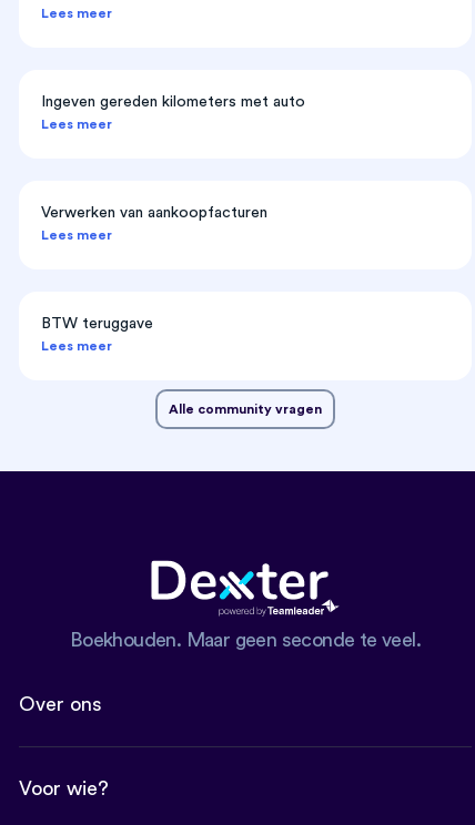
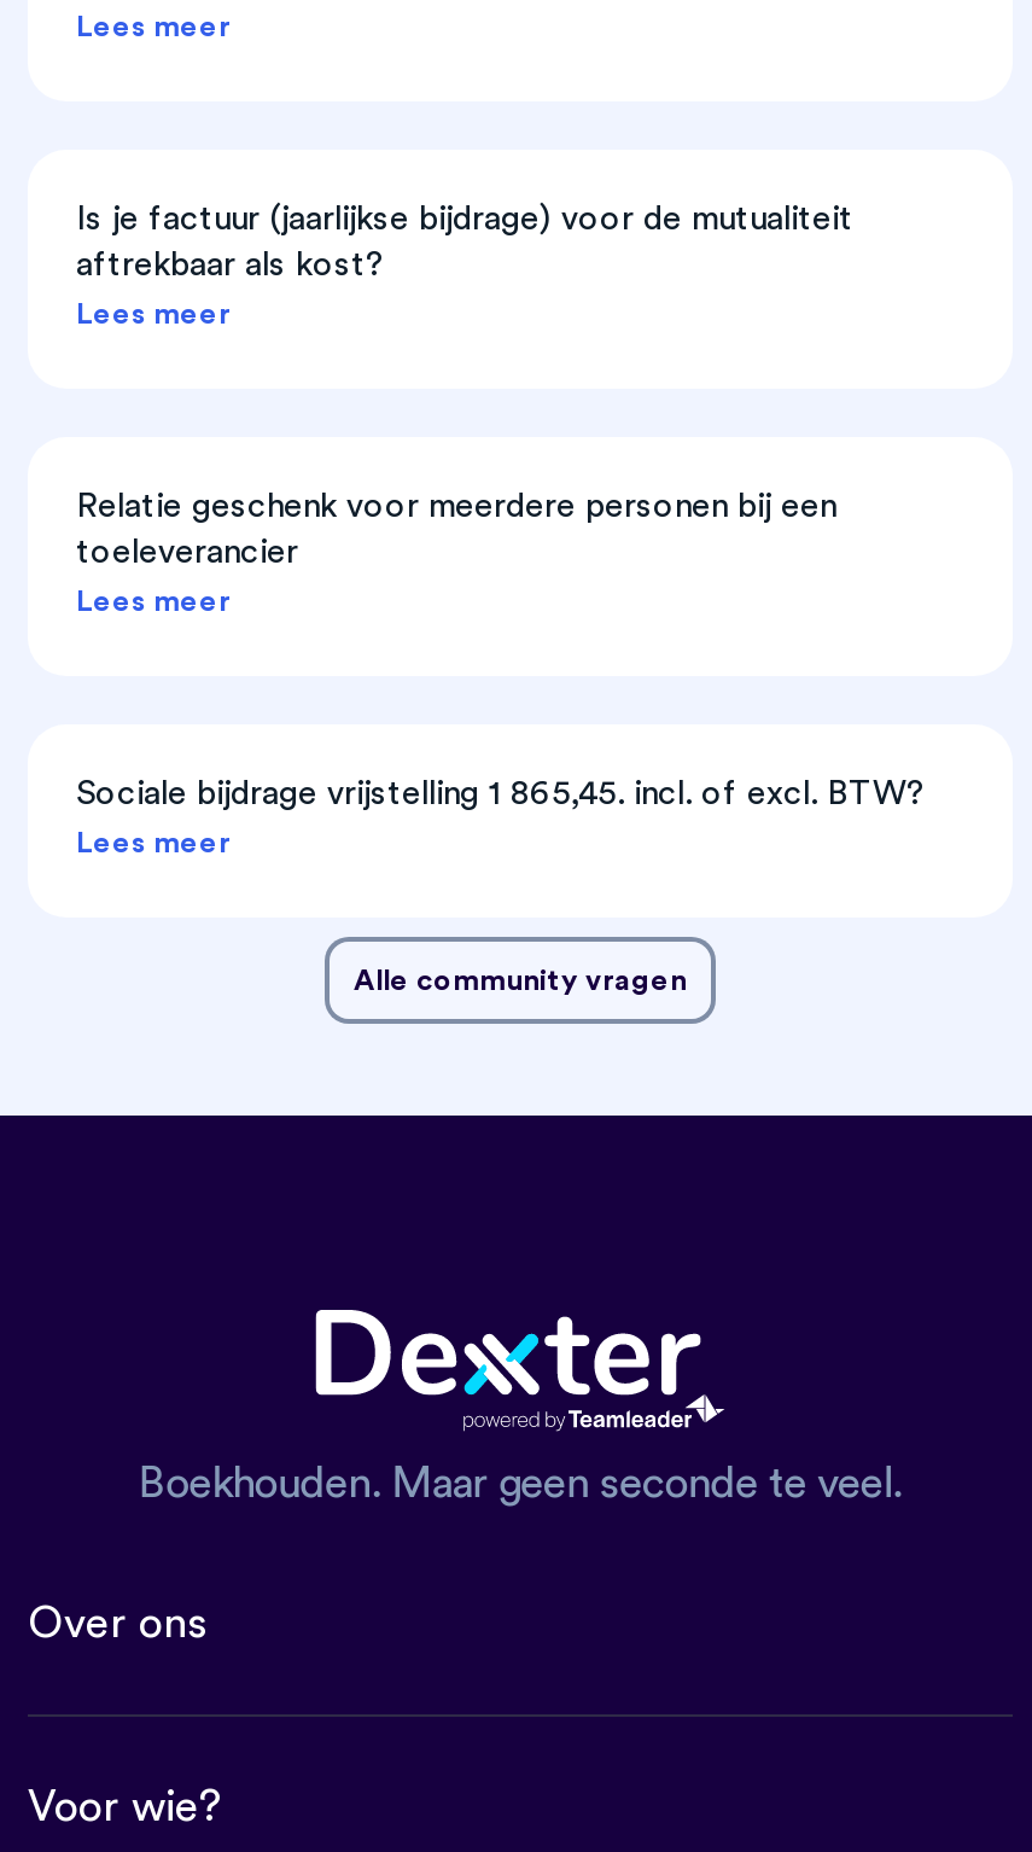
- Ingeven gereden kilometers met auto
+ Is je factuur (jaarlijkse bijdrage) voor de mutualiteit
+ aftrekbaar als kost?

- Verwerken van aankoopfacturen
+ Relatie geschenk voor meerdere personen bij een
+ toeleverancier

- BTW teruggave
+ Sociale bijdrage vrijstelling 1 865,45. incl. of excl. BTW?
